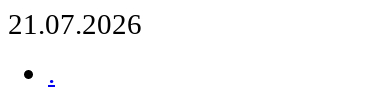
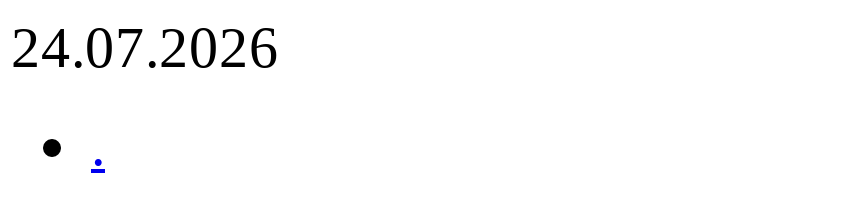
- 21.07.2026
+ 24.07.2026
